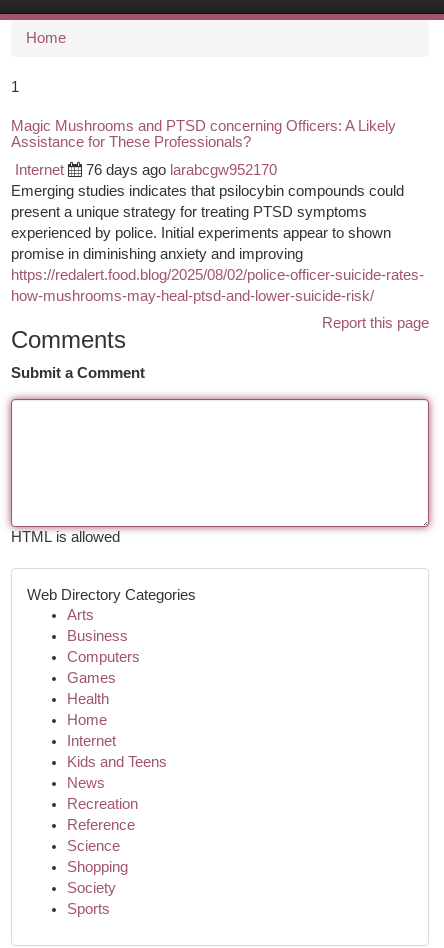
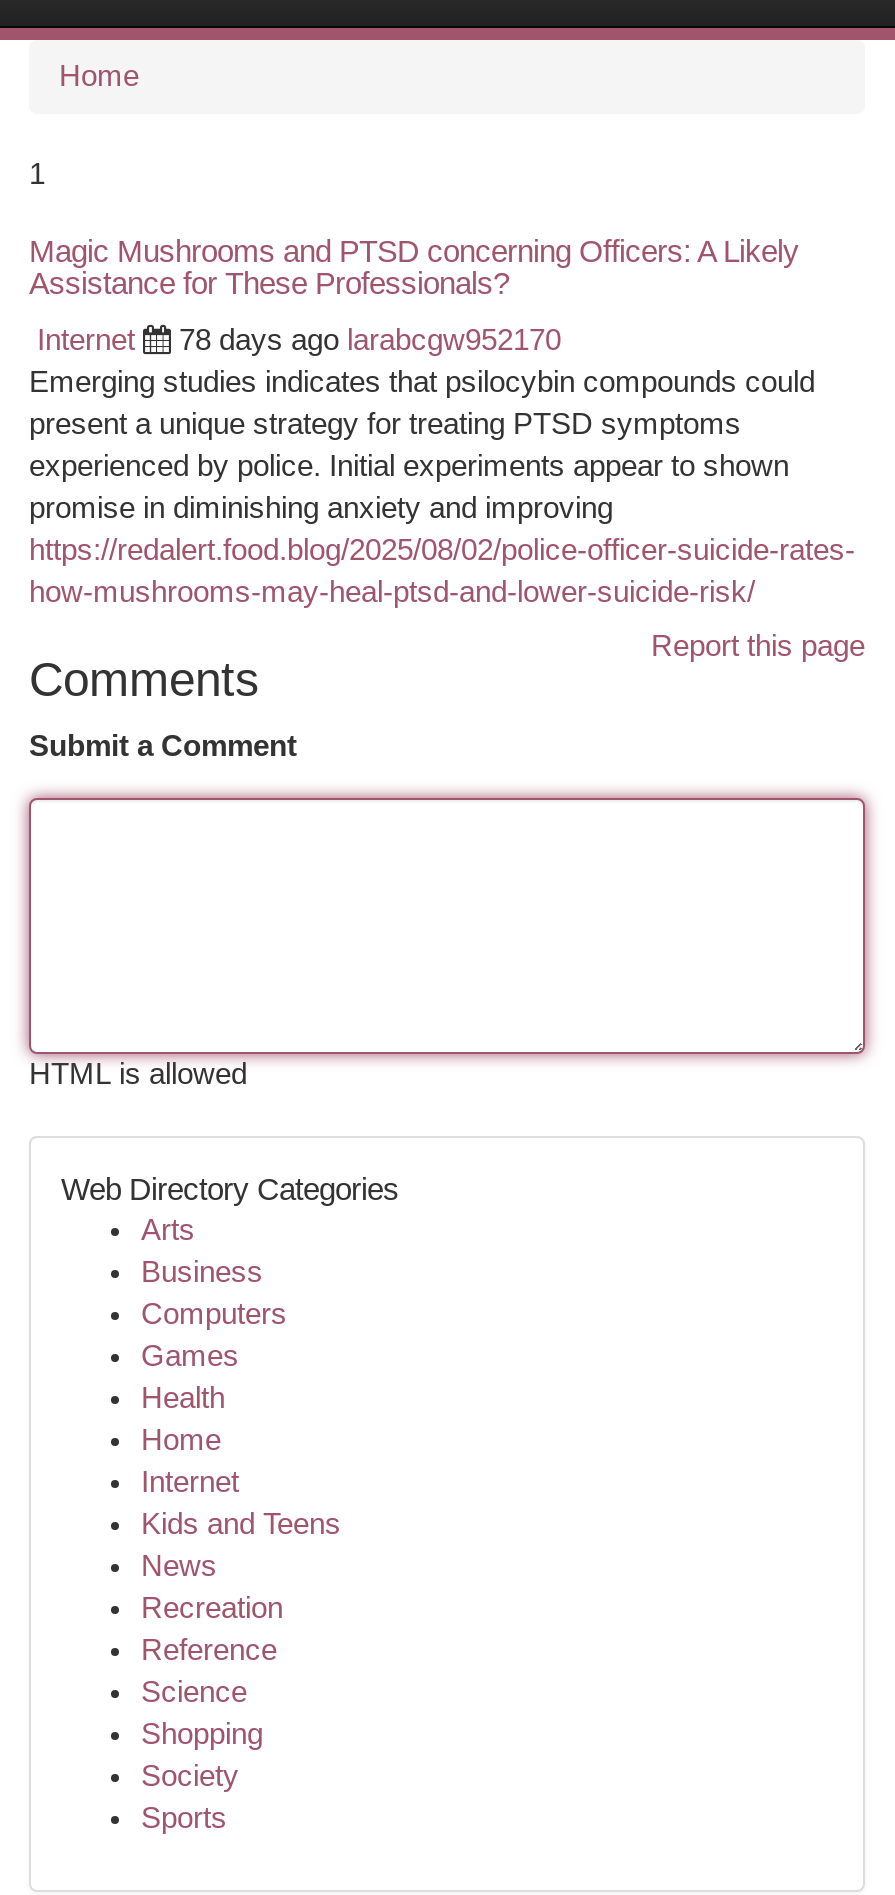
- 76 days ago larabcgw952170
+ 78 days ago larabcgw952170
